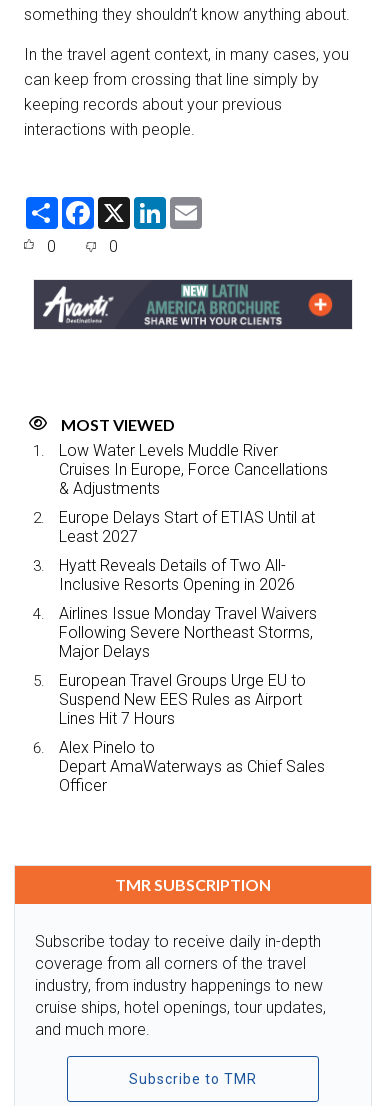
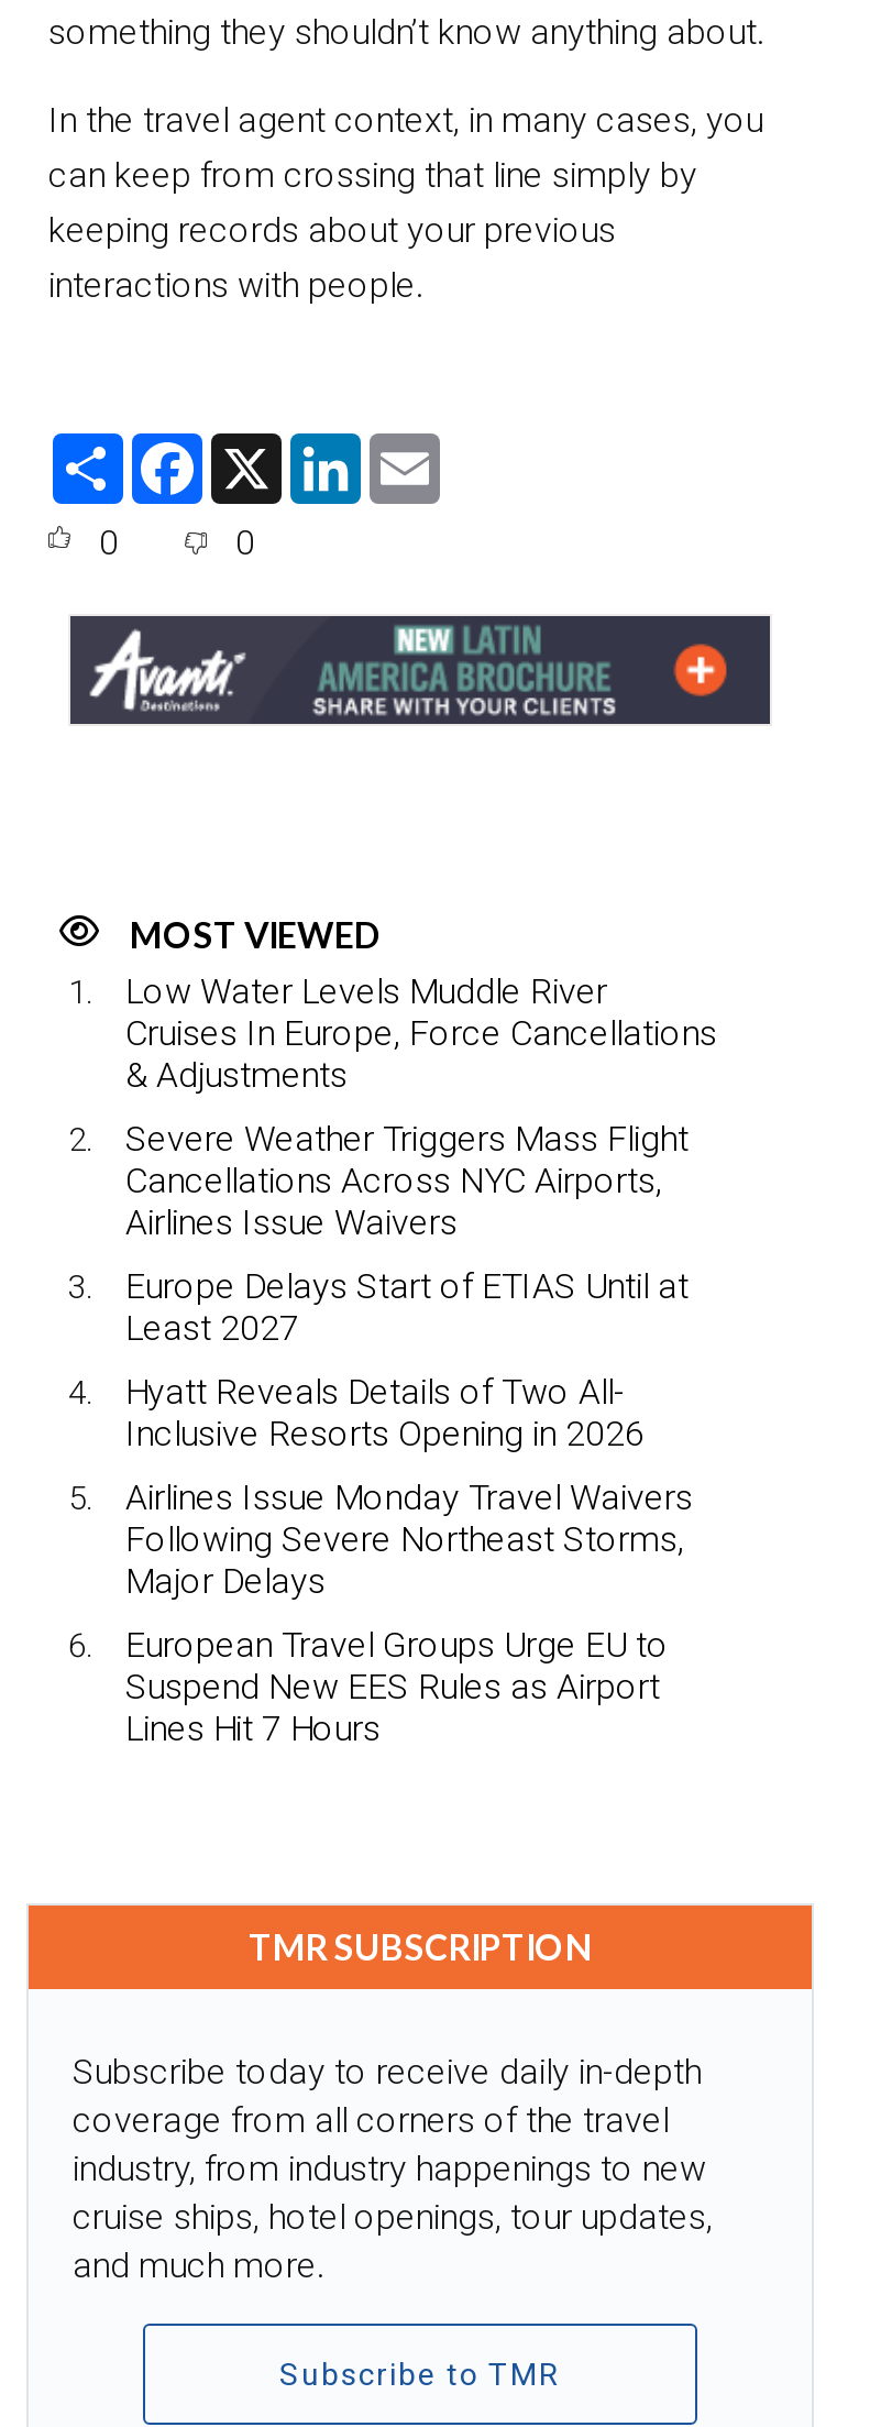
+ Severe Weather Triggers Mass Flight
+ Cancellations Across NYC Airports,
+ Airlines Issue Waivers

moved down: Europe Delays Start of ETIAS Until at | Least 2027 | Hyatt Reveals Details of Two All- | ... | Suspend New EES Rules as Airport | Lines Hit 7 Hours

- Alex Pinelo to
- Depart AmaWaterways as Chief Sales
- Officer
